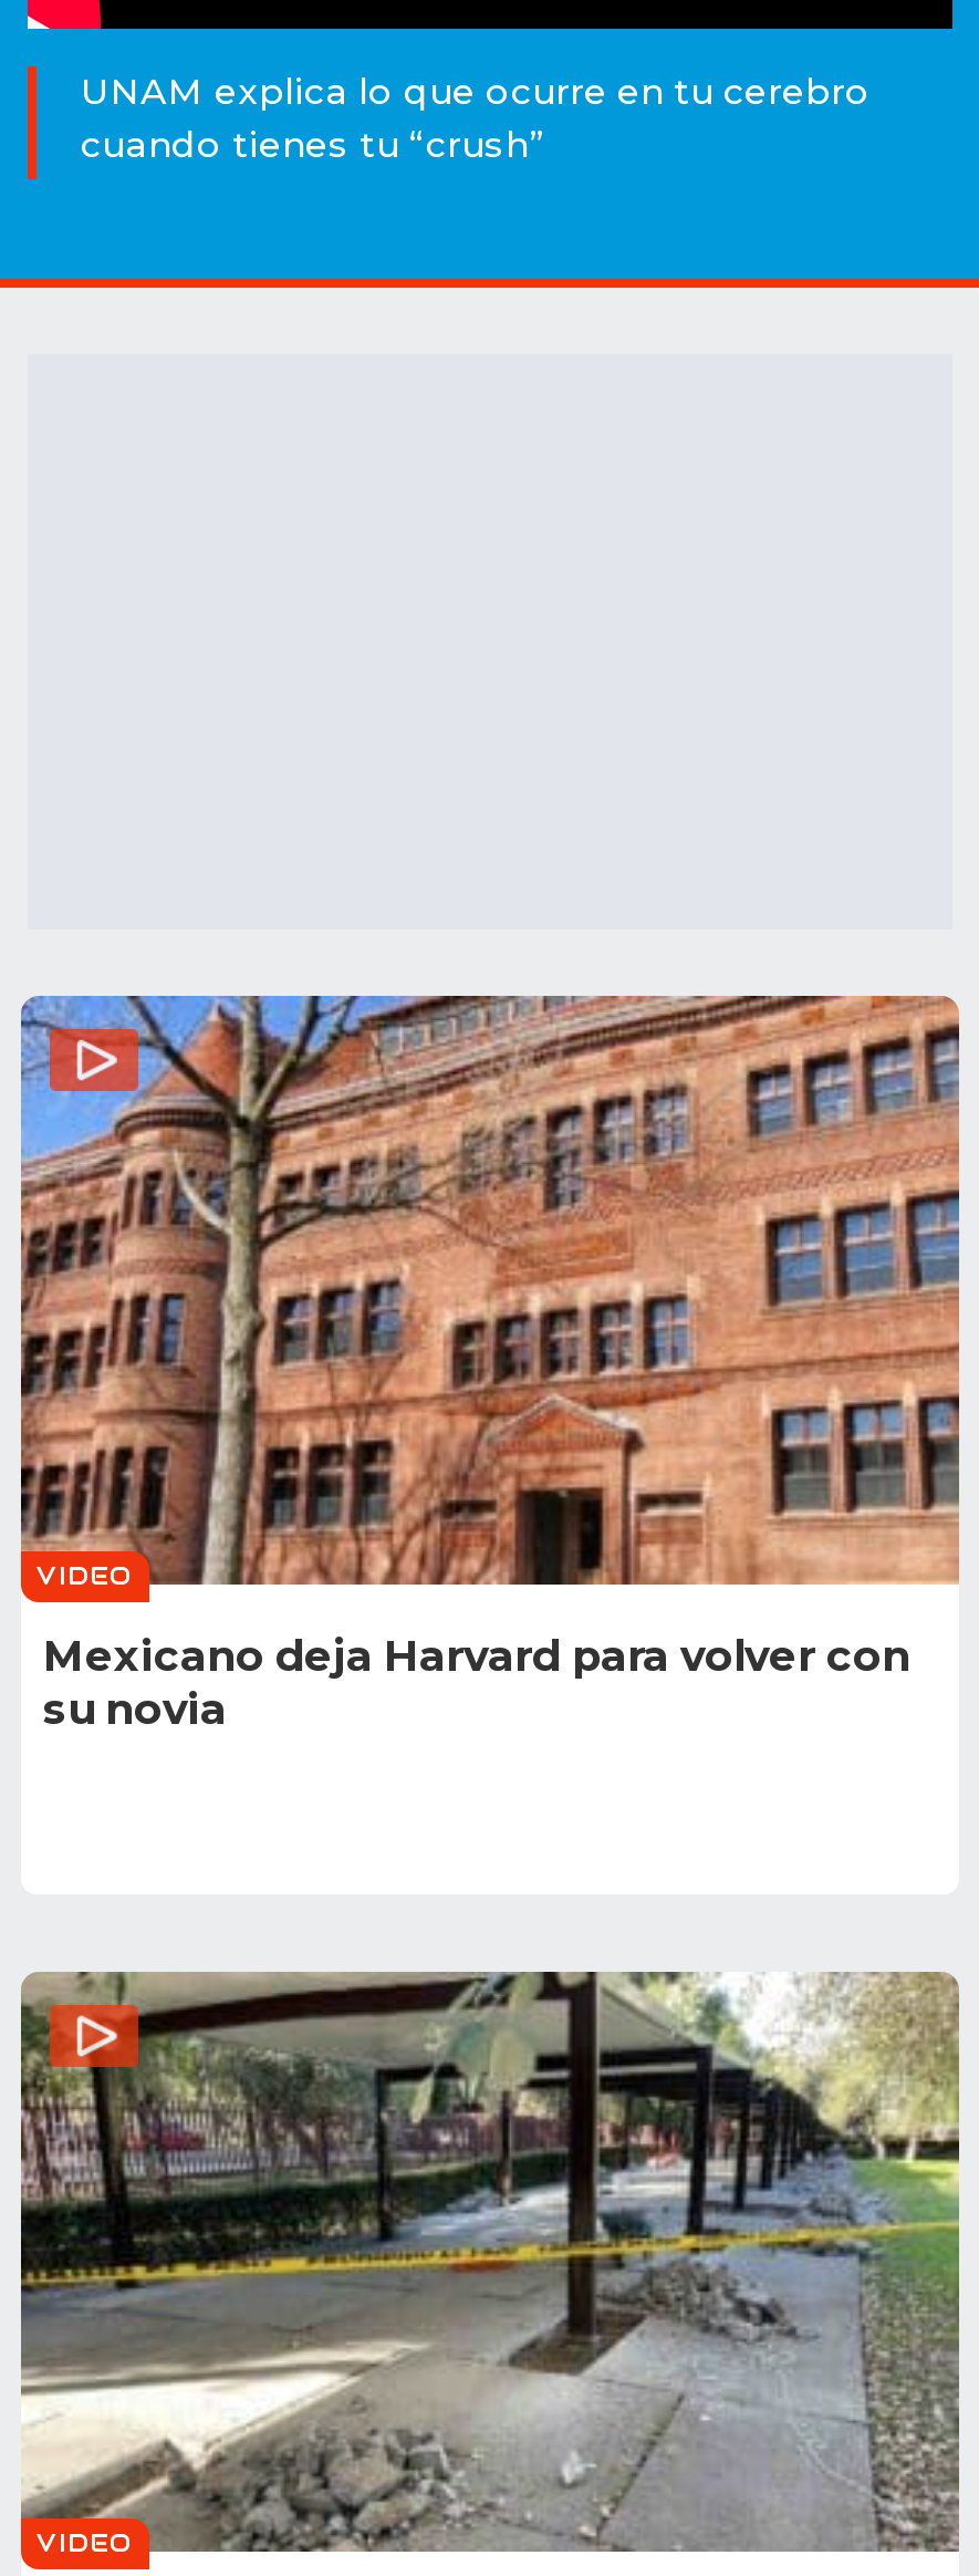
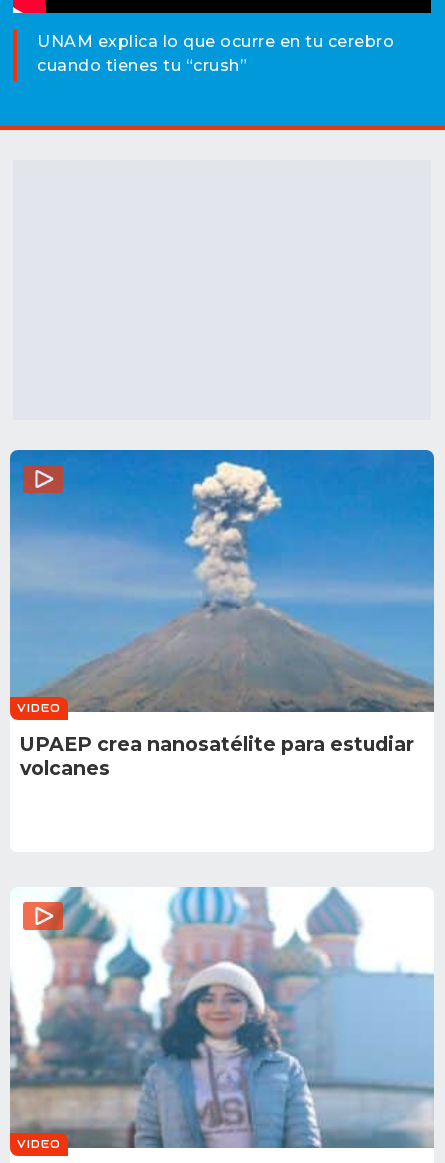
- [image]
- Mexicano deja Harvard para volver con
- su novia
+ [image]
+ UPAEP crea nanosatélite para estudiar
+ volcanes

- [image]
+ [image]
